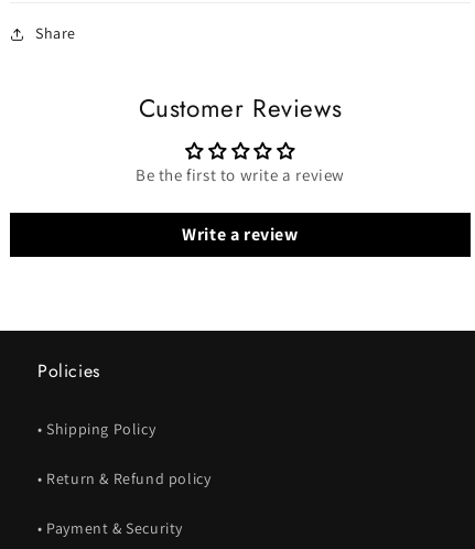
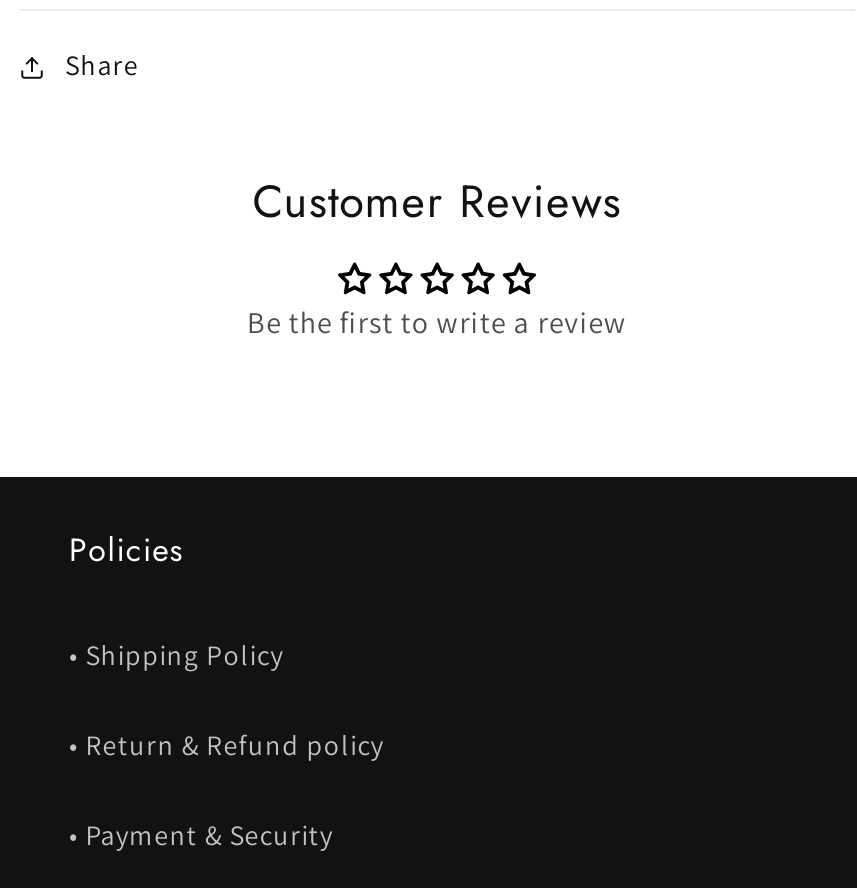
- Write a review
